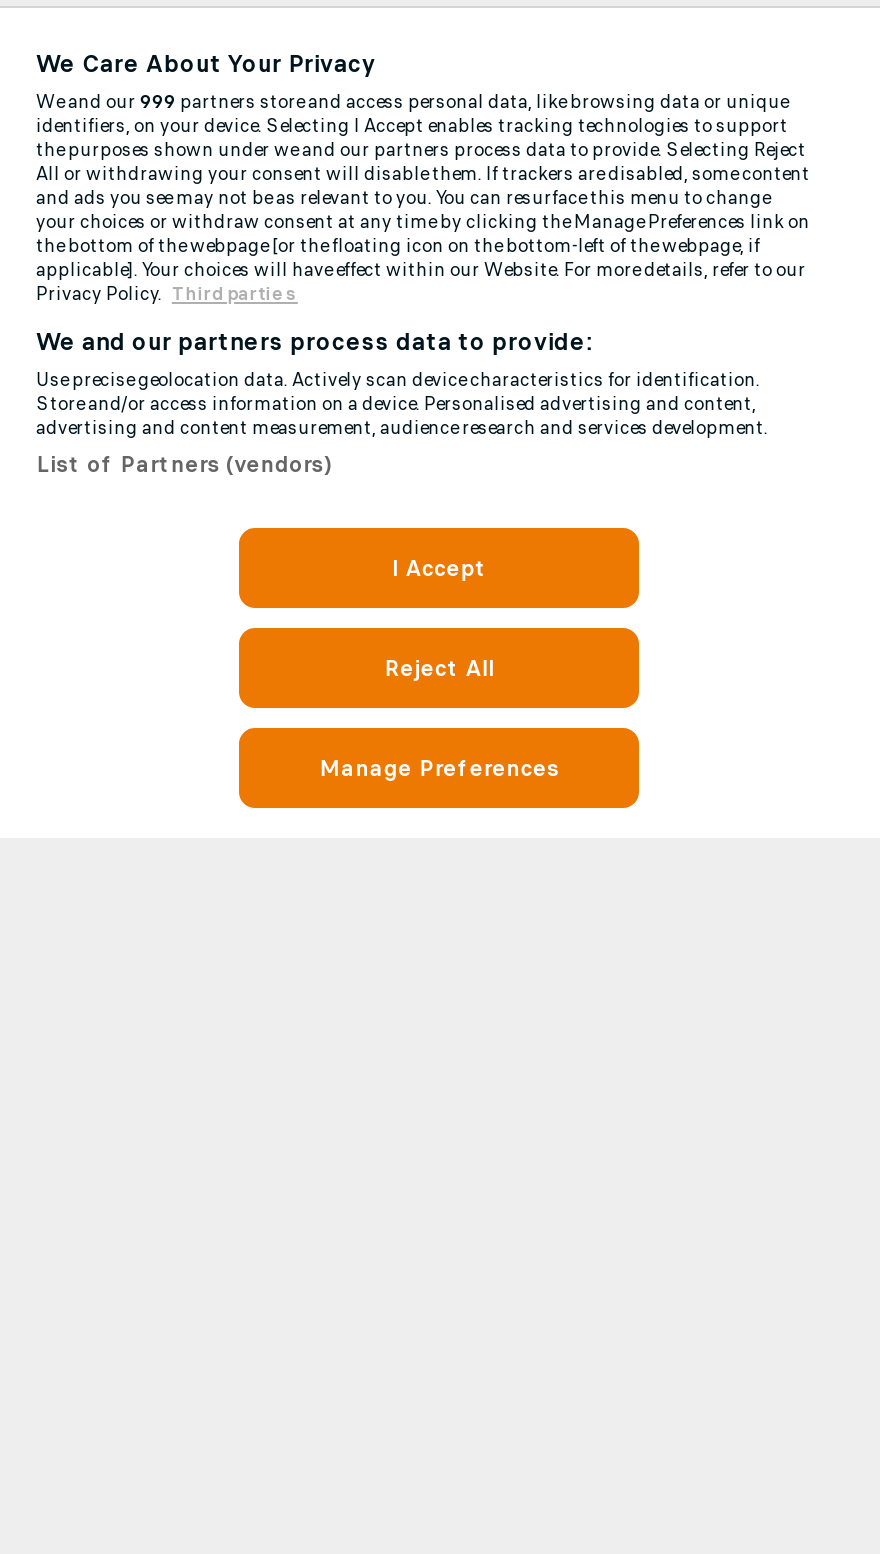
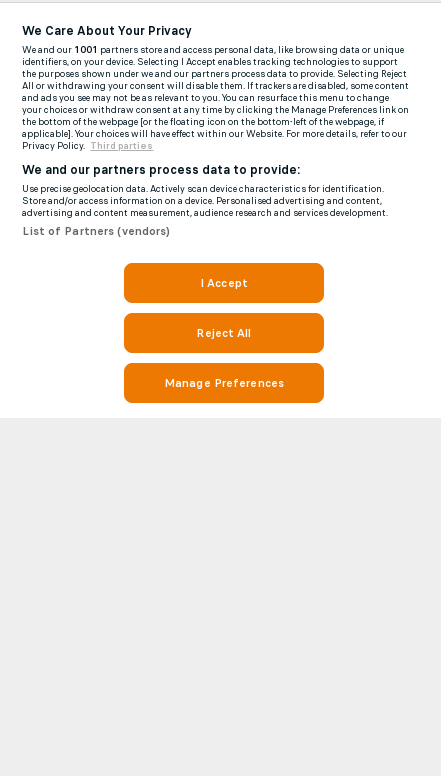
- We and our 999 partners store and access personal data, like browsing data or unique
+ We and our 1001 partners store and access personal data, like browsing data or unique
